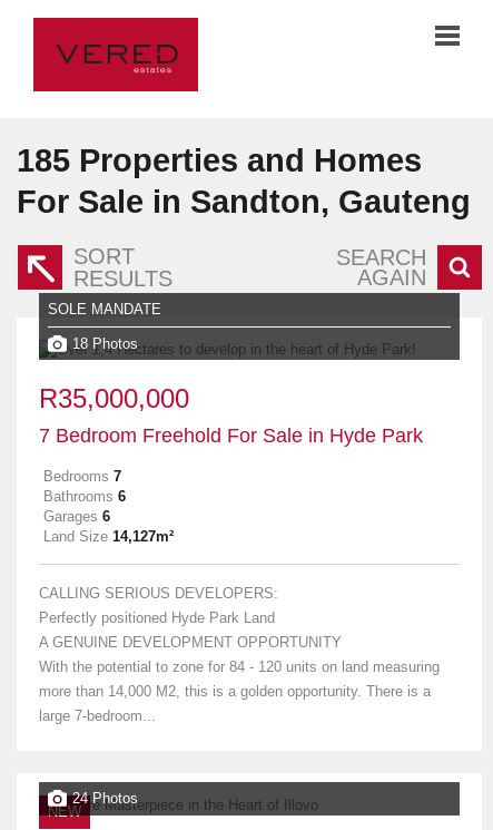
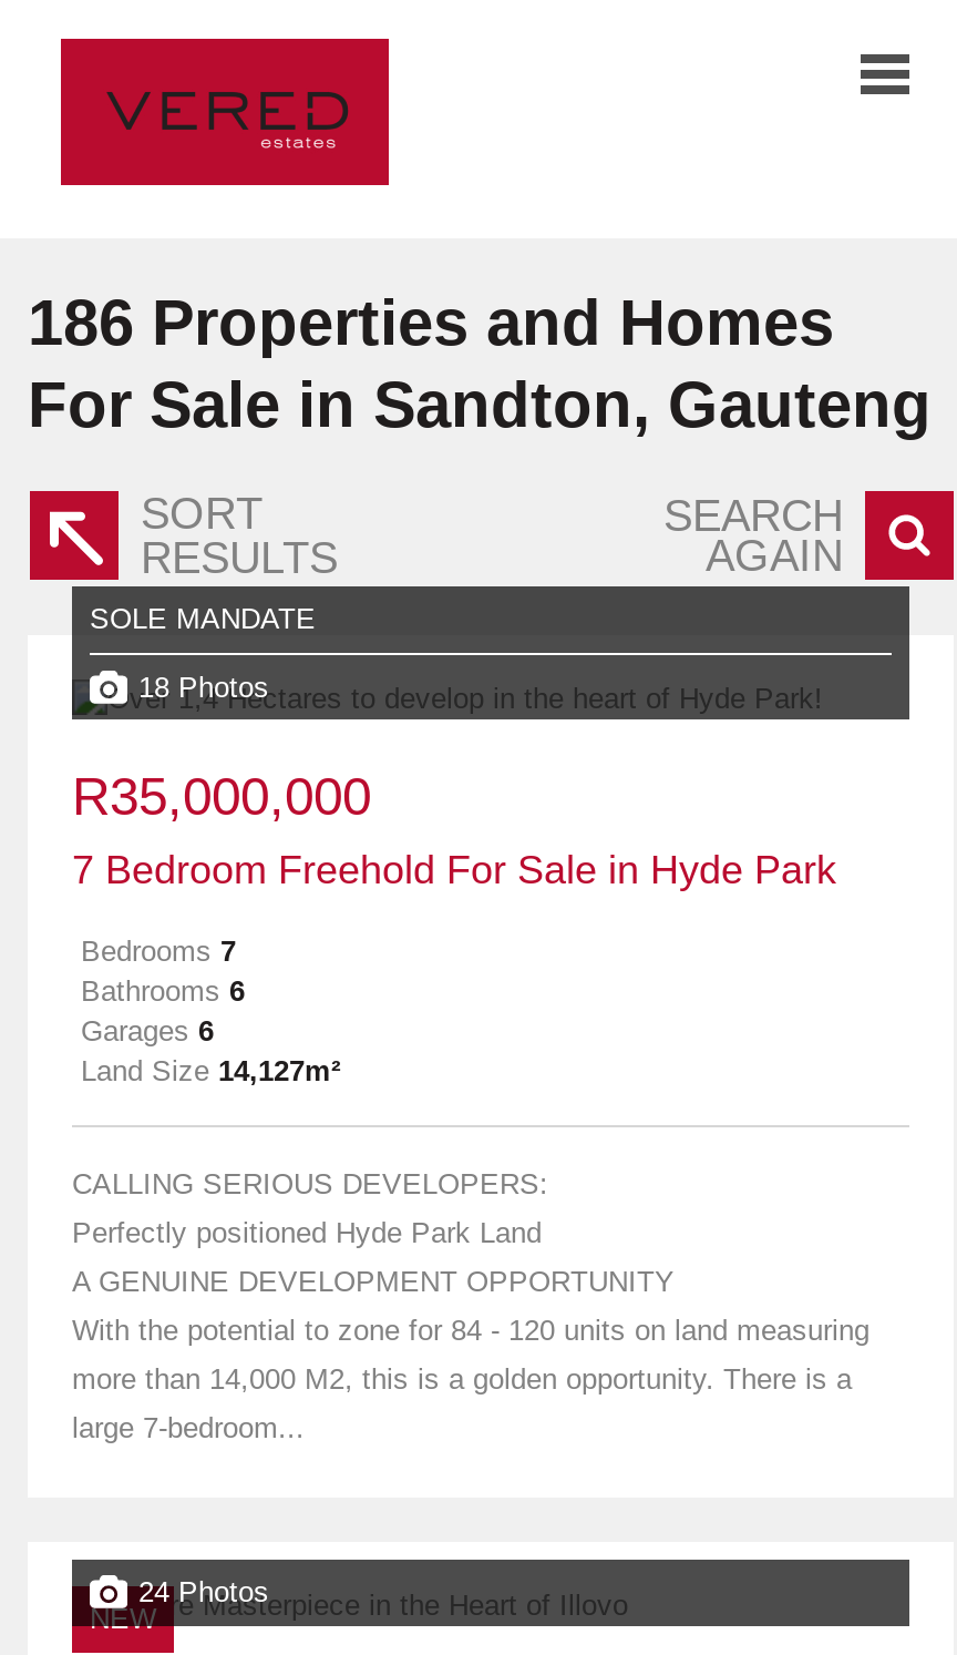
- 185 Properties and Homes
+ 186 Properties and Homes
